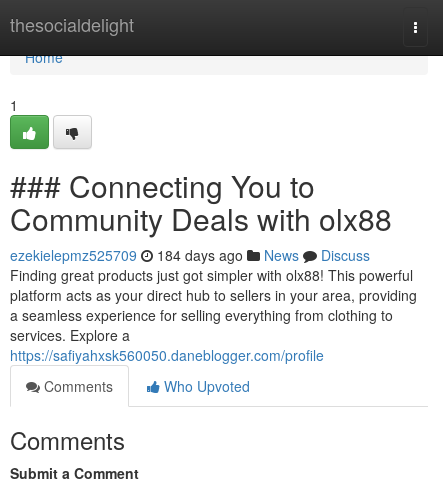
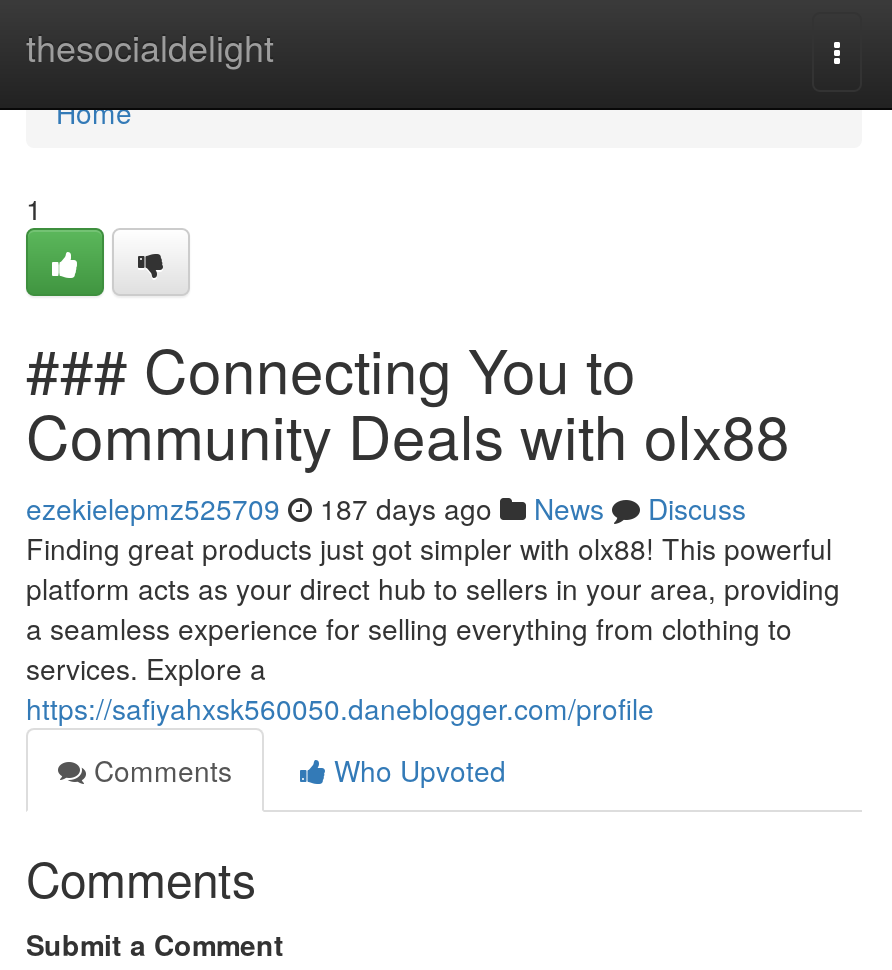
- ezekielepmz525709 184 days ago News Discuss
+ ezekielepmz525709 187 days ago News Discuss
